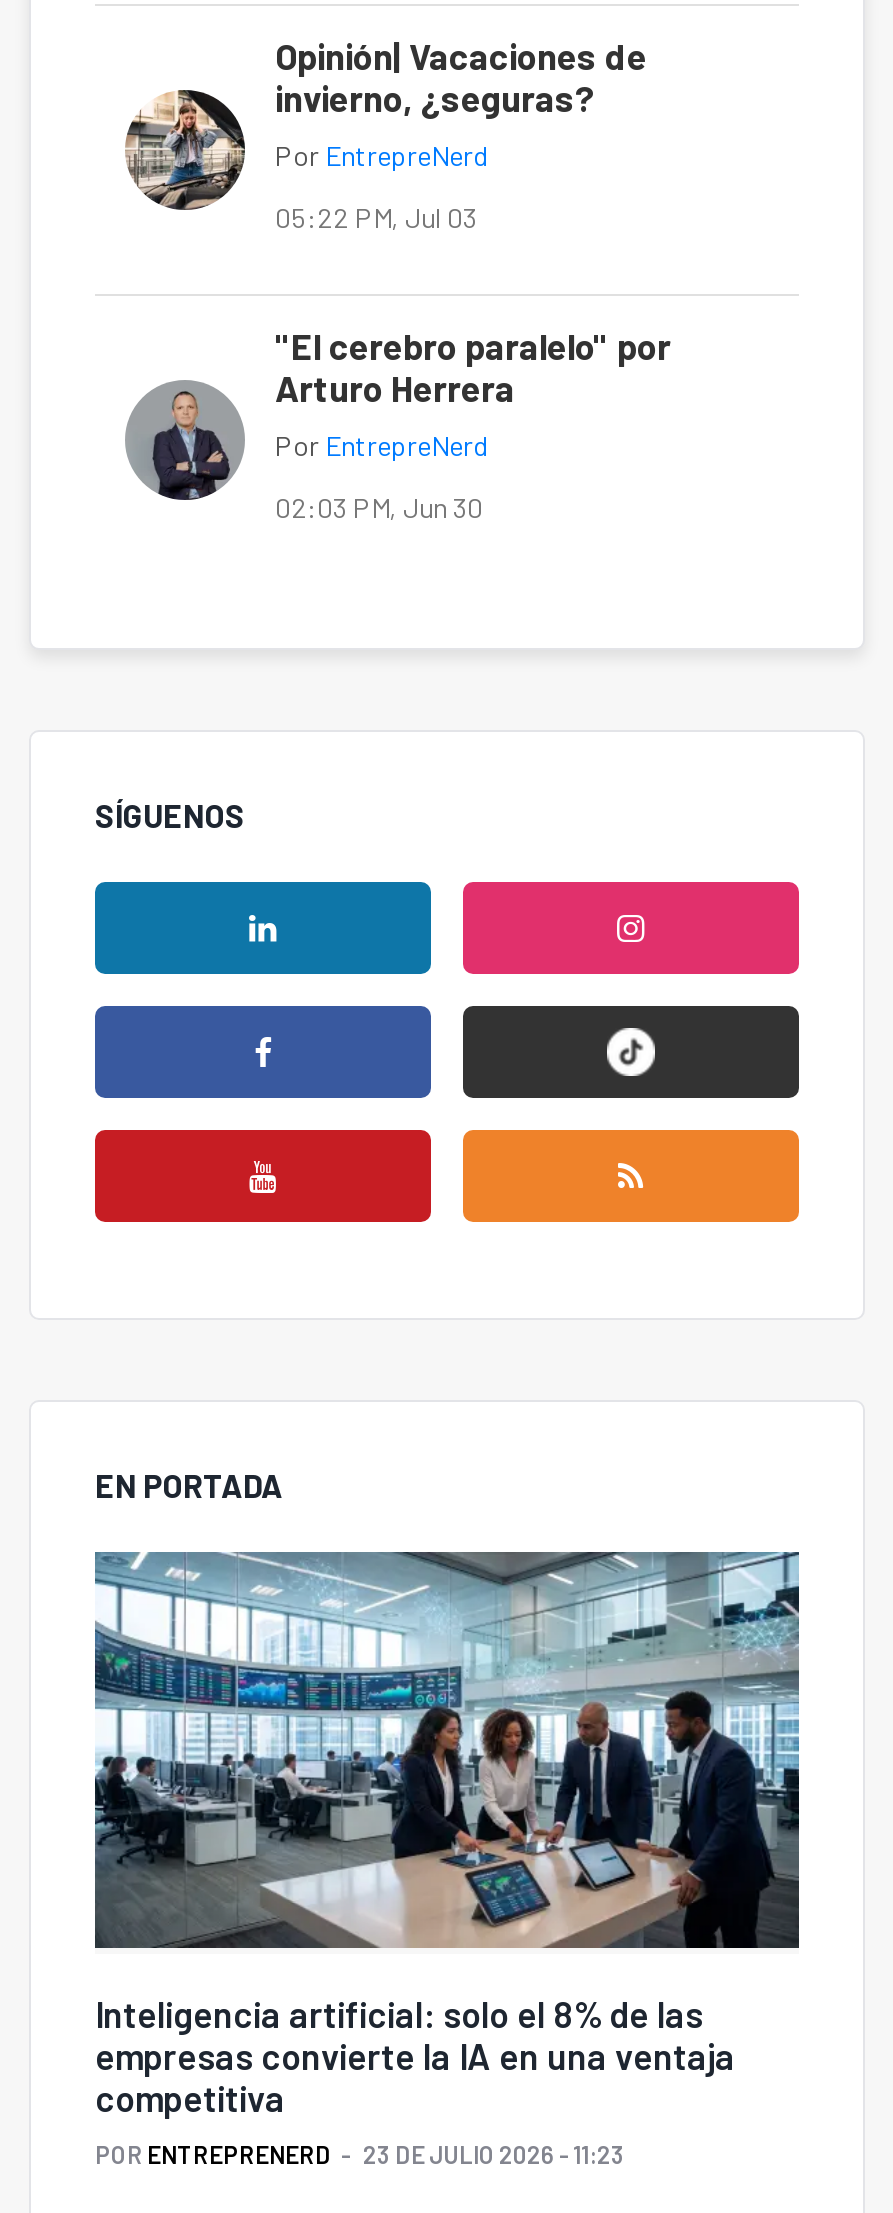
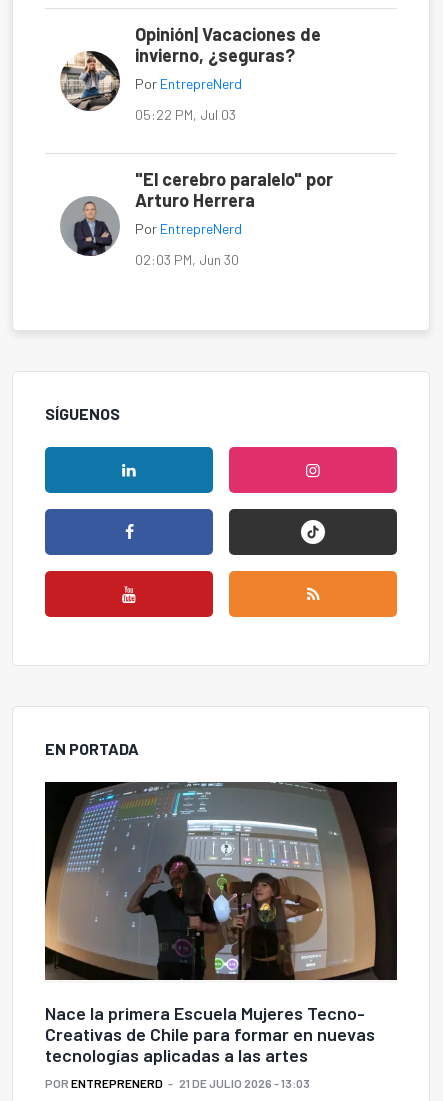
- [image]
- Inteligencia artificial: solo el 8% de las
- empresas convierte la IA en una ventaja
- competitiva
+ [image]
+ Nace la primera Escuela Mujeres Tecno-
+ Creativas de Chile para formar en nuevas
+ tecnologías aplicadas a las artes

- POR ENTREPRENERD 23 DE JULIO 2026 - 11:23
+ POR ENTREPRENERD 21 DE JULIO 2026 - 13:03
